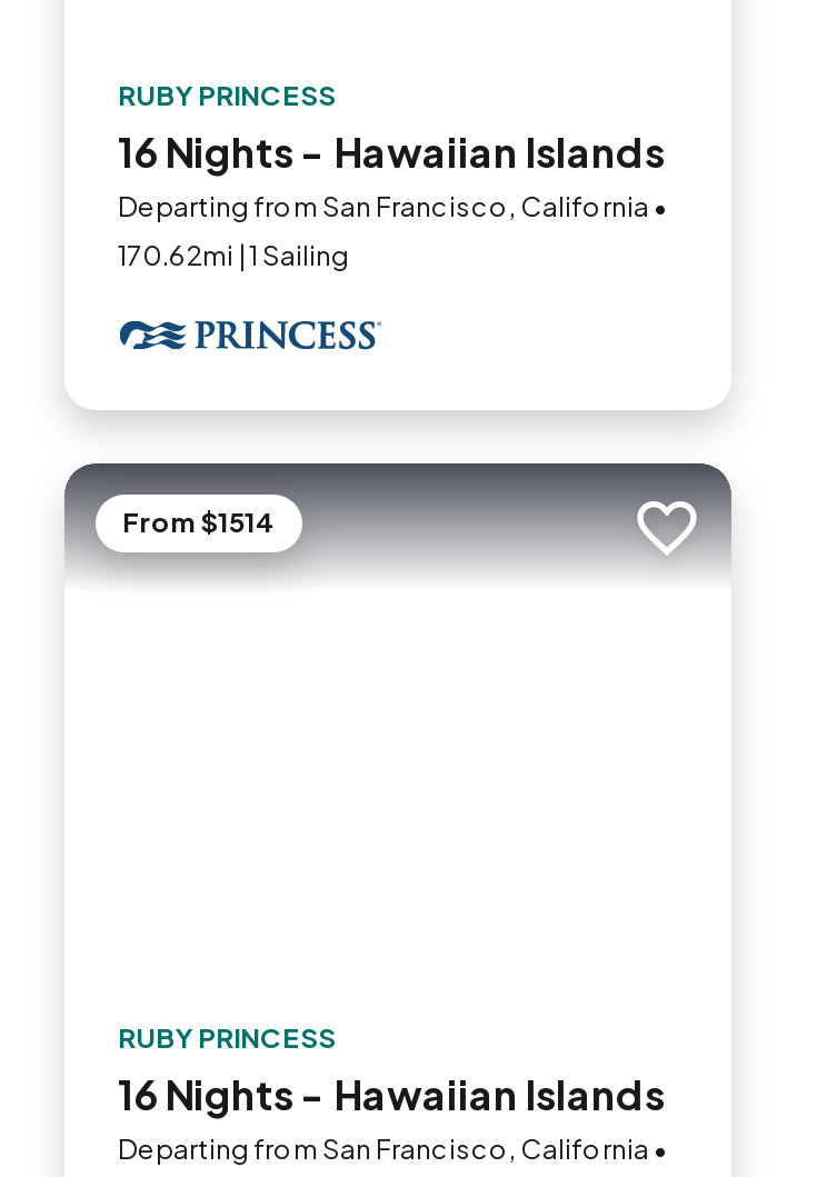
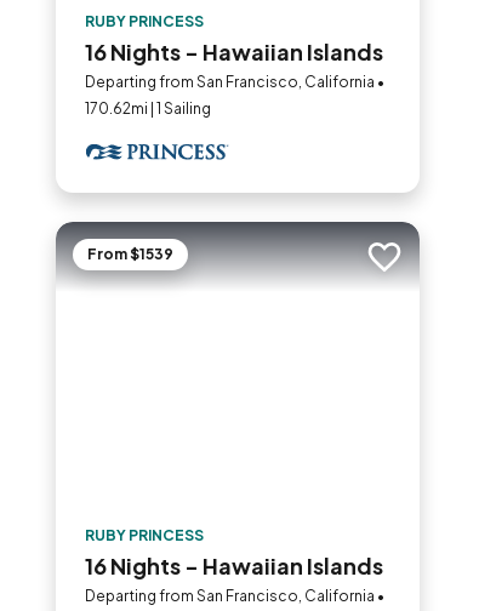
- From $1514
+ From $1539
